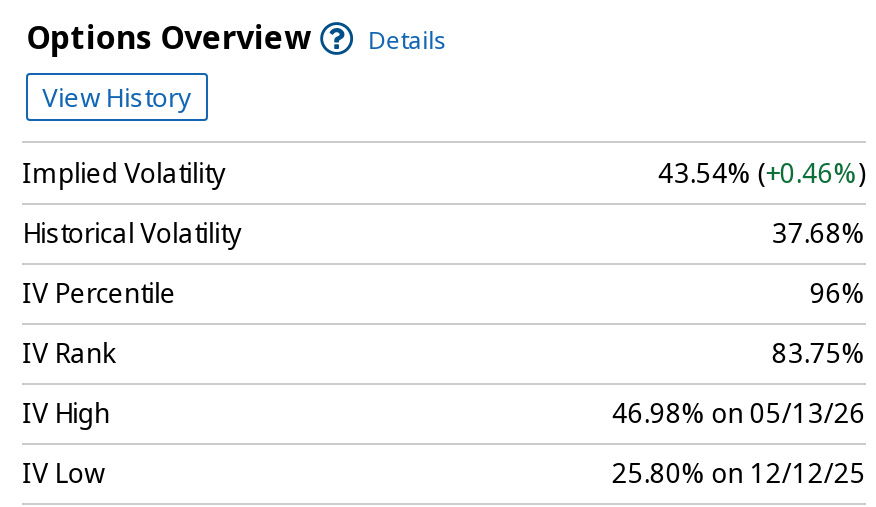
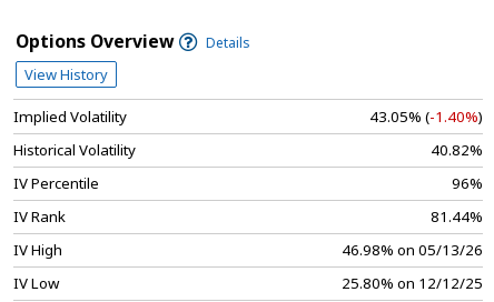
- 43.54% (+0.46%)
+ 43.05% (-1.40%)

- 37.68%
+ 40.82%

- 83.75%
+ 81.44%
